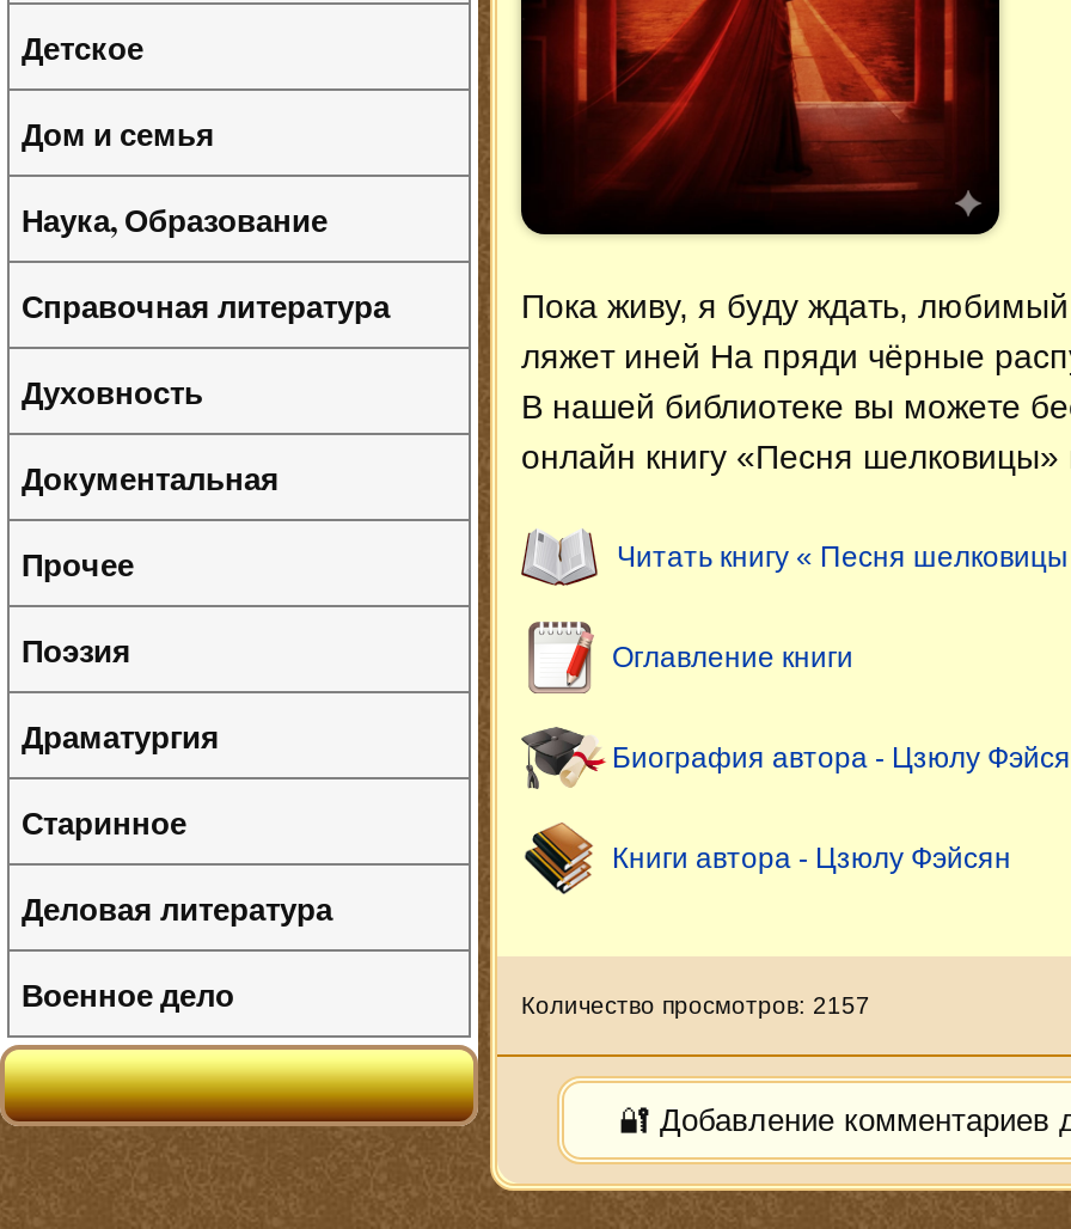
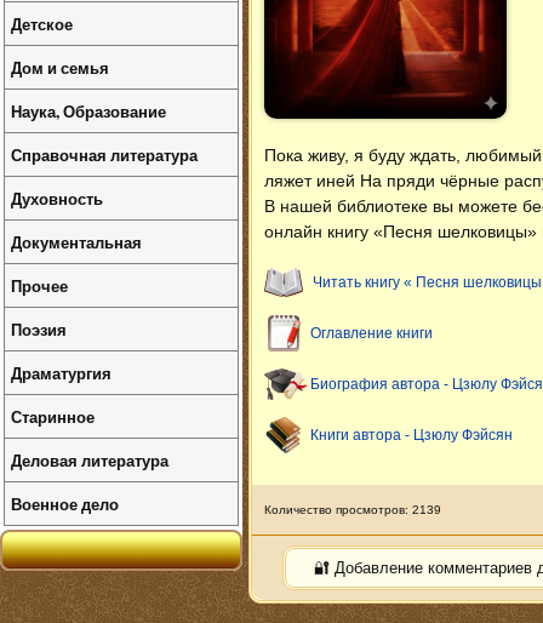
- Количество просмотров: 2157
+ Количество просмотров: 2139
